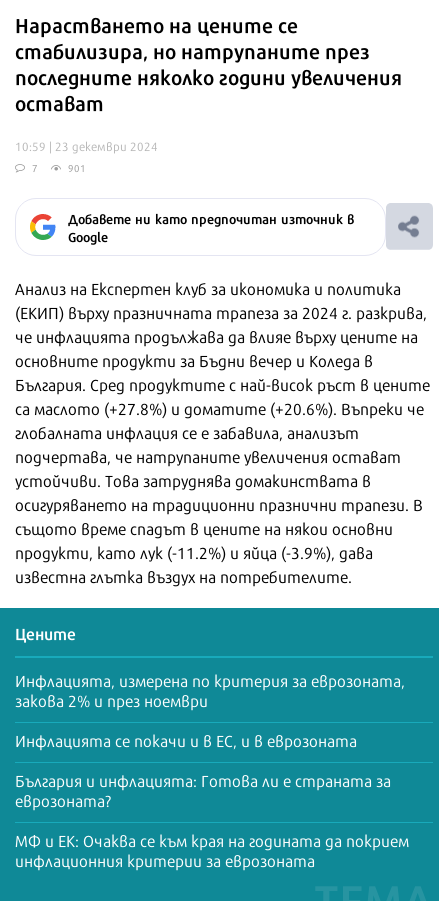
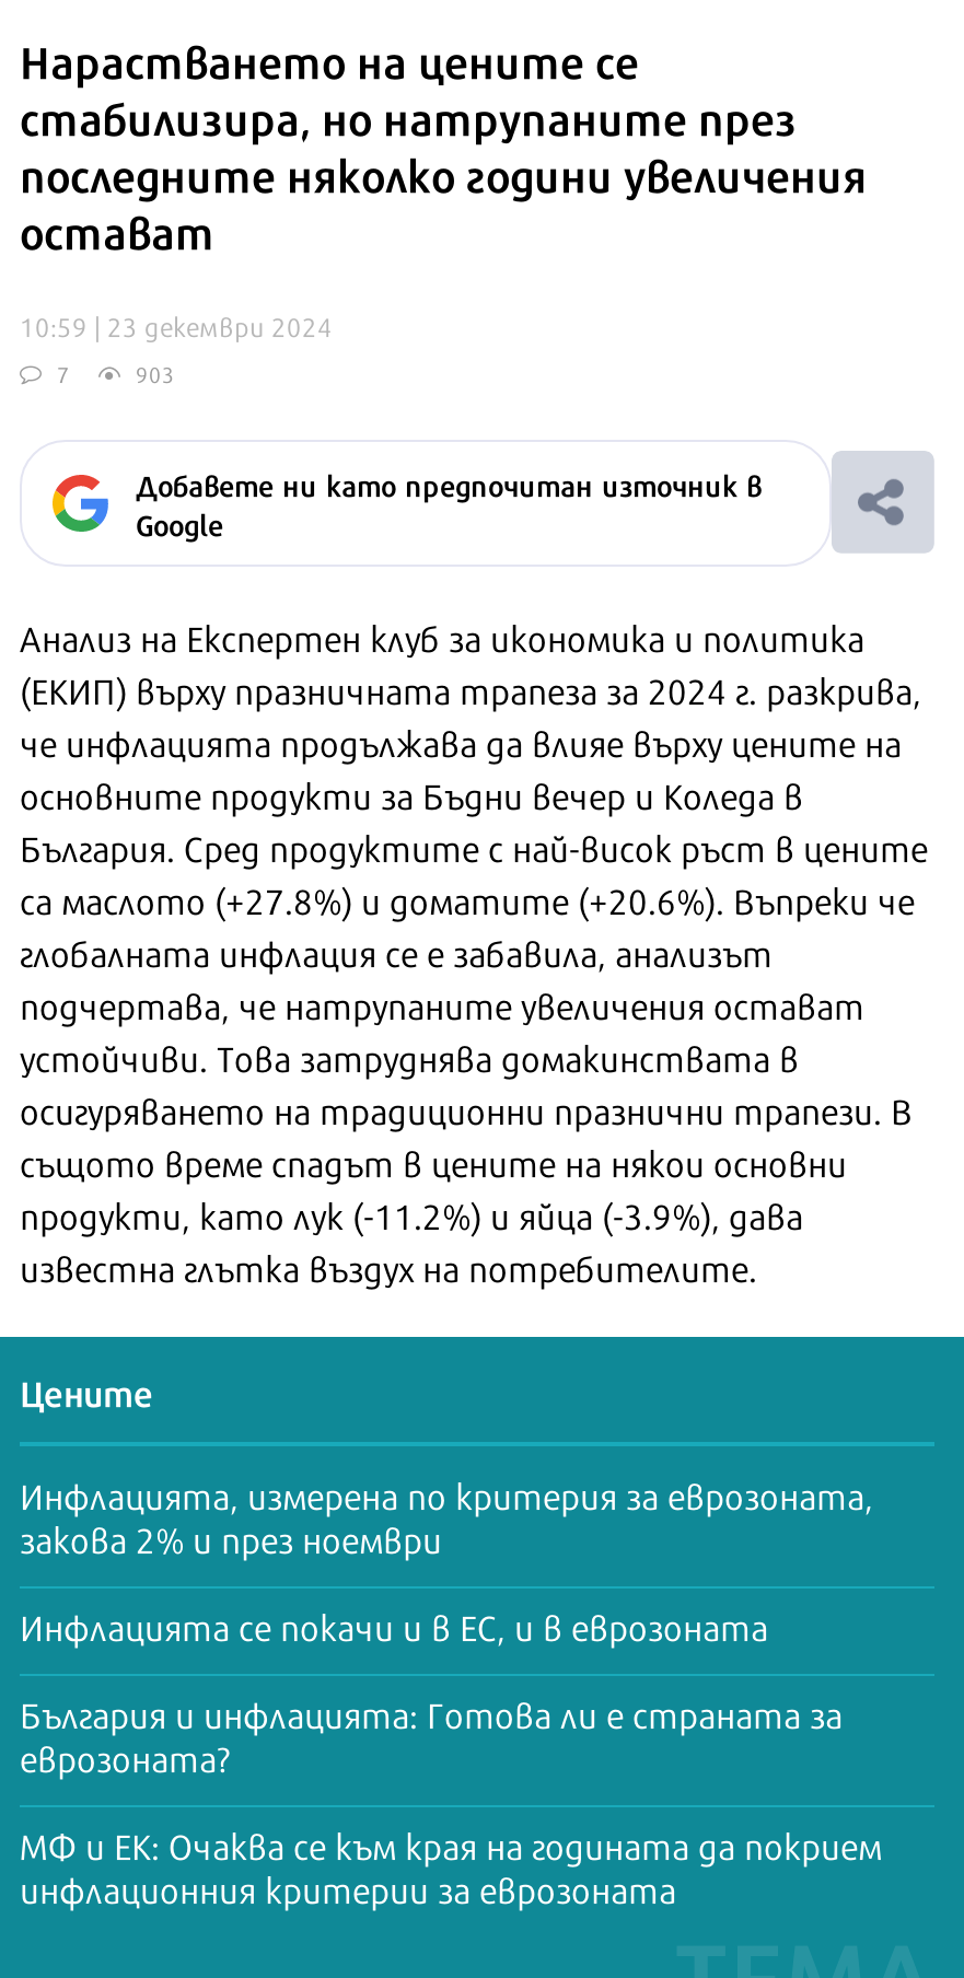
- 7 901
+ 7 903
